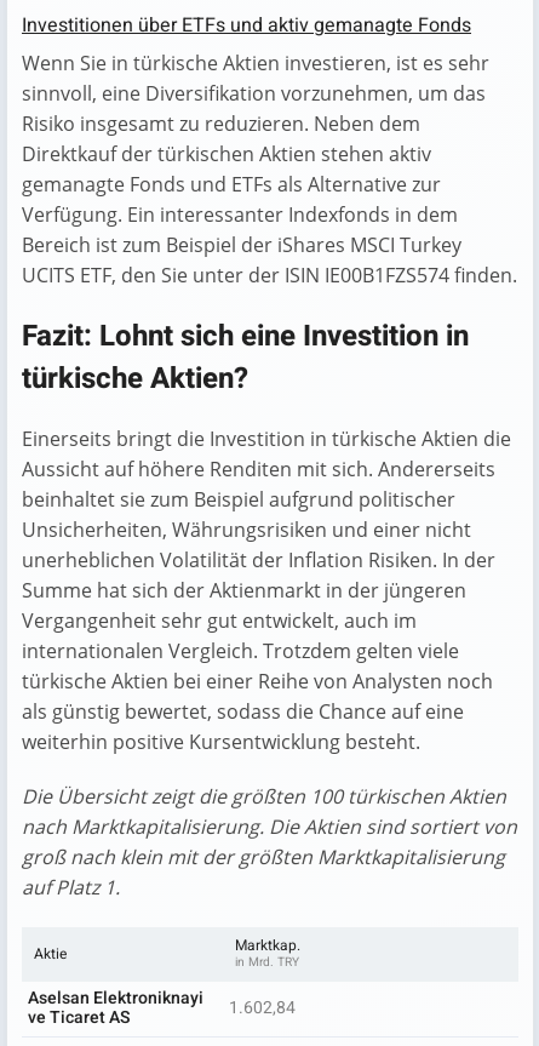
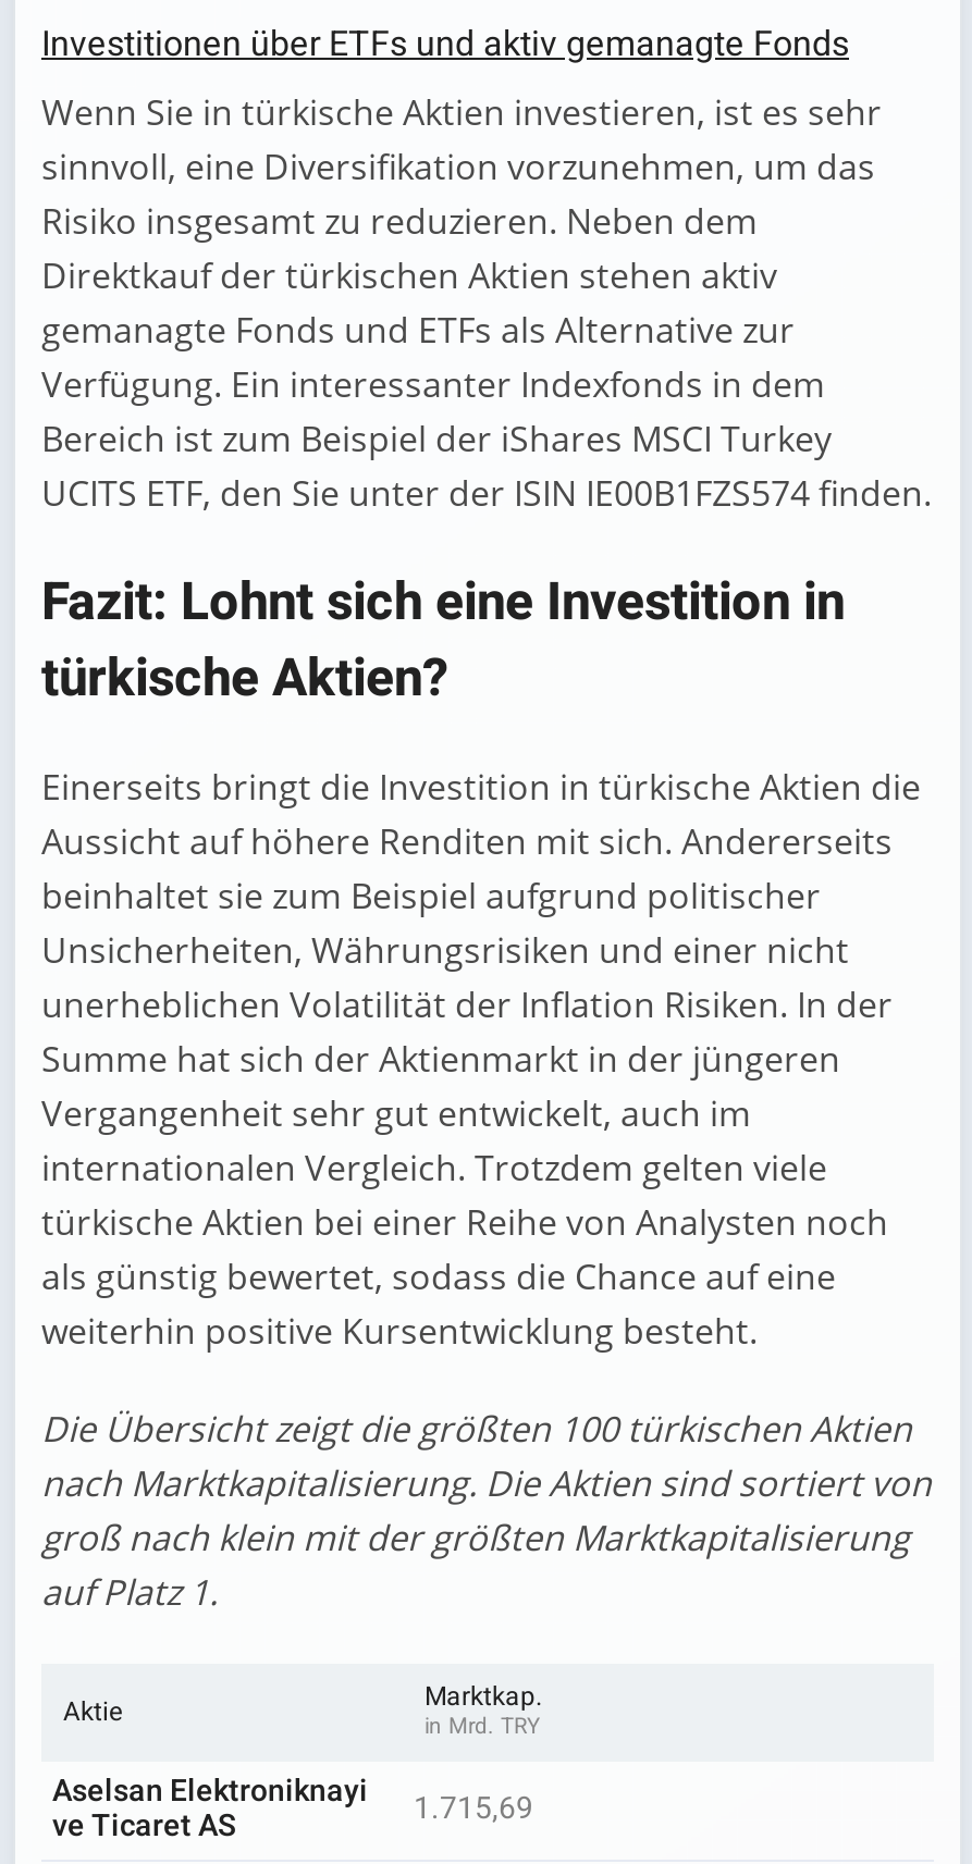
- Aselsan Elektroniknayi 1.602,84
+ Aselsan Elektroniknayi 1.715,69
